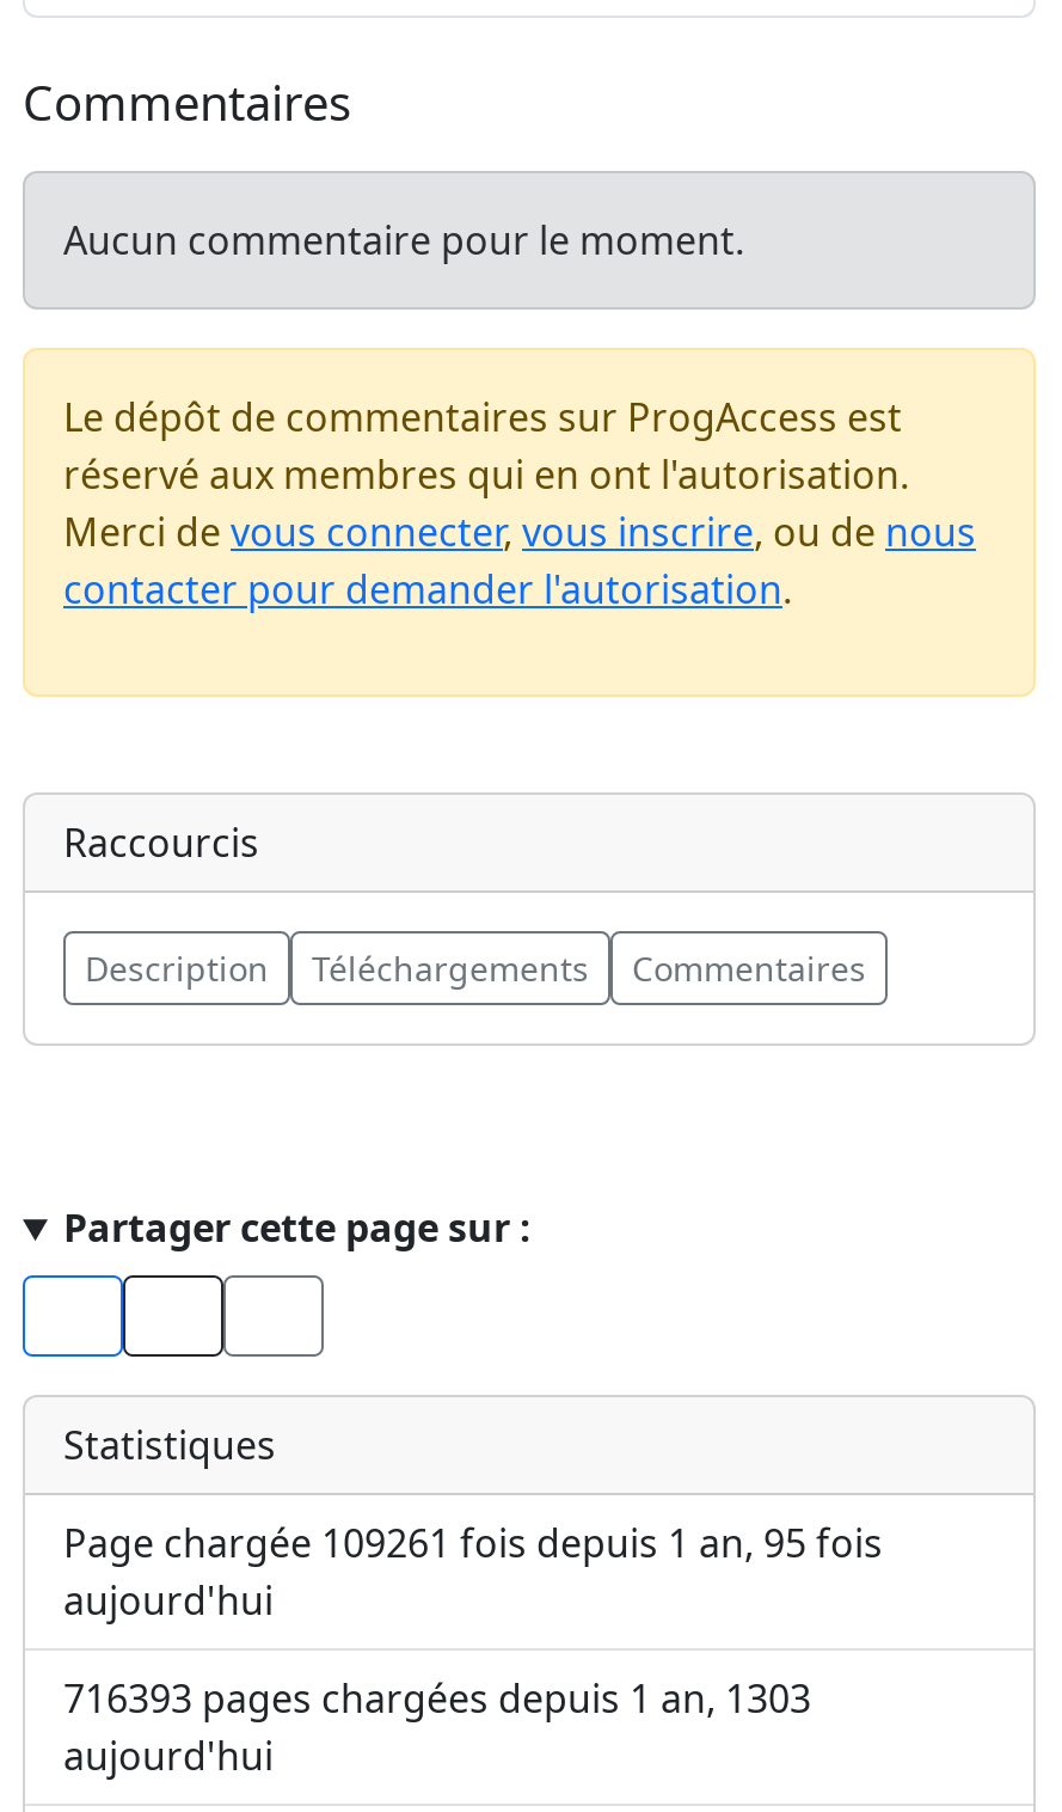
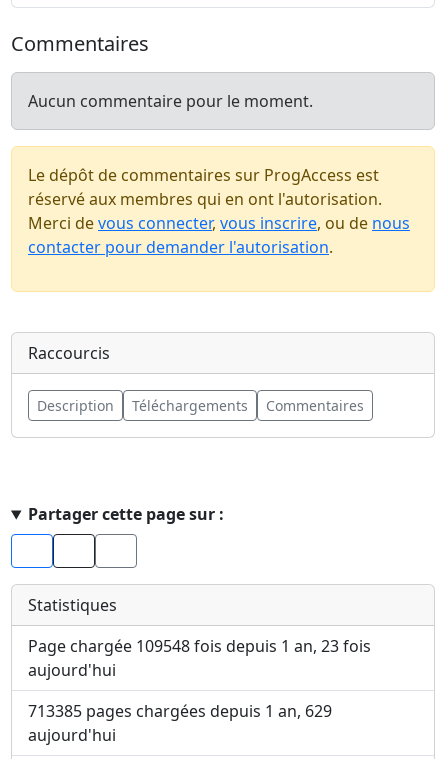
- Page chargée 109261 fois depuis 1 an, 95 fois
+ Page chargée 109548 fois depuis 1 an, 23 fois

- 716393 pages chargées depuis 1 an, 1303
+ 713385 pages chargées depuis 1 an, 629
